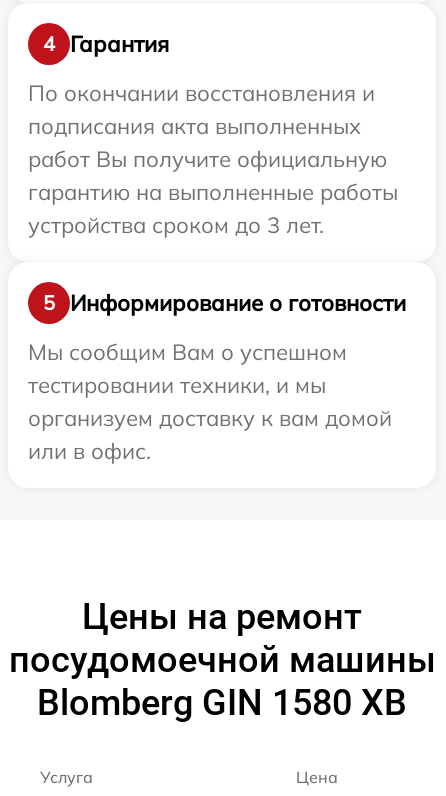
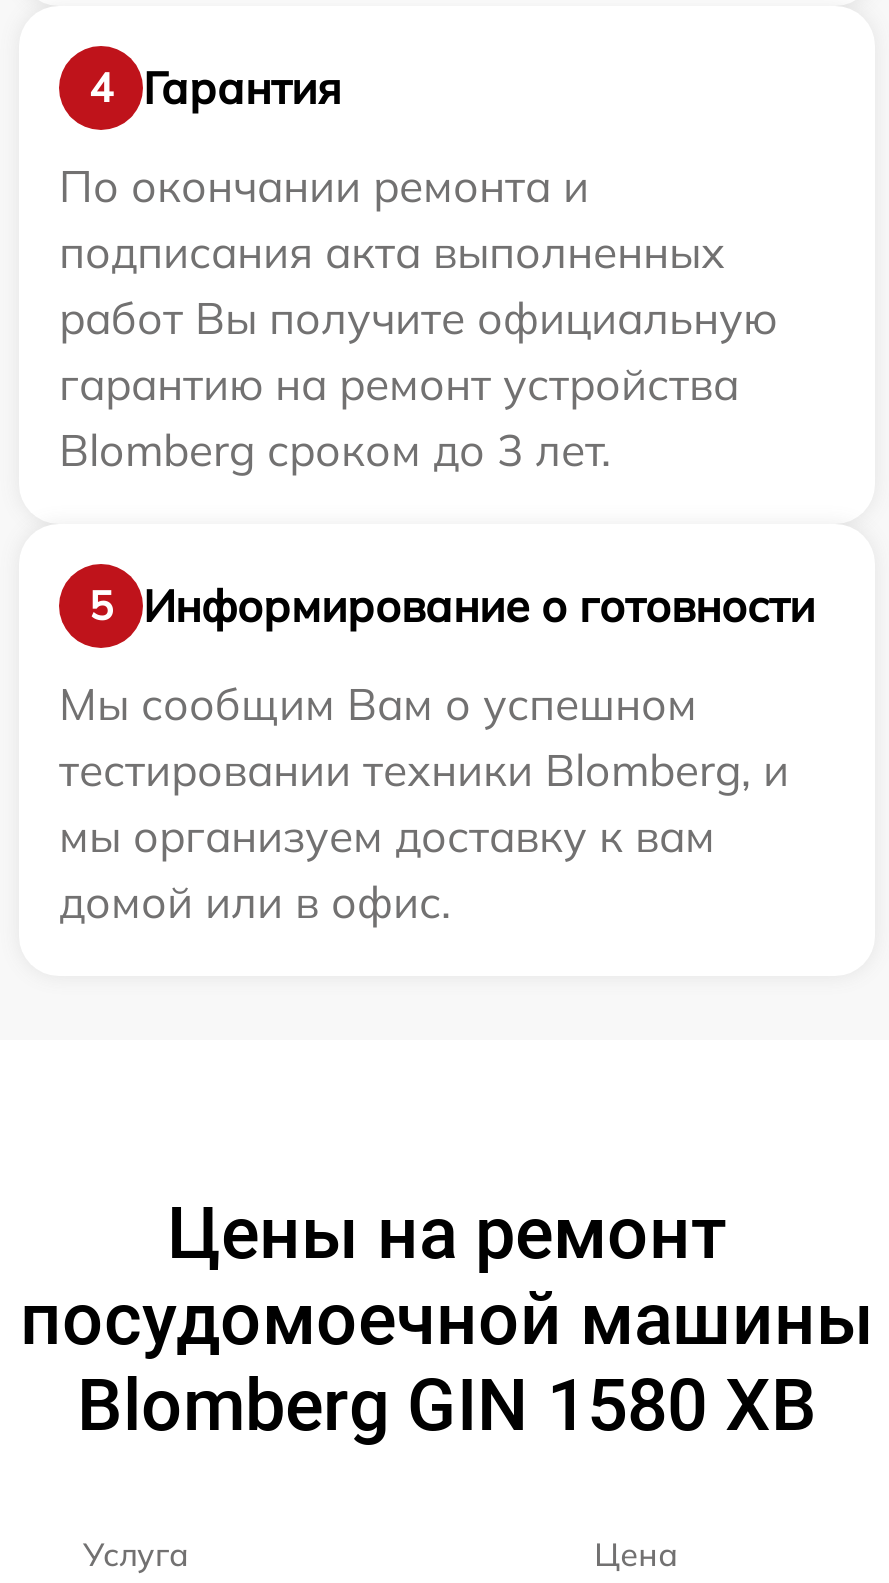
- По окончании восстановления и
+ По окончании ремонта и

- гарантию на выполненные работы
+ гарантию на ремонт устройства

- устройства сроком до 3 лет.
+ Blomberg сроком до 3 лет.

- тестировании техники, и мы
- организуем доставку к вам домой
- или в офис.
+ тестировании техники Blomberg, и
+ мы организуем доставку к вам
+ домой или в офис.
